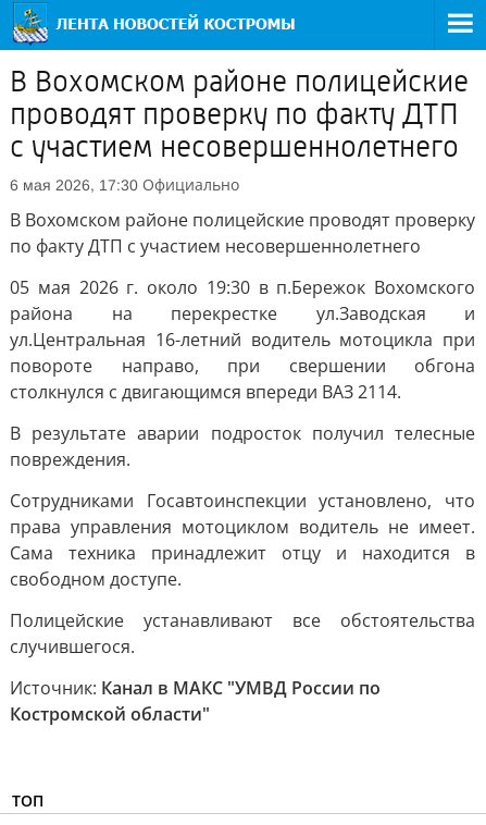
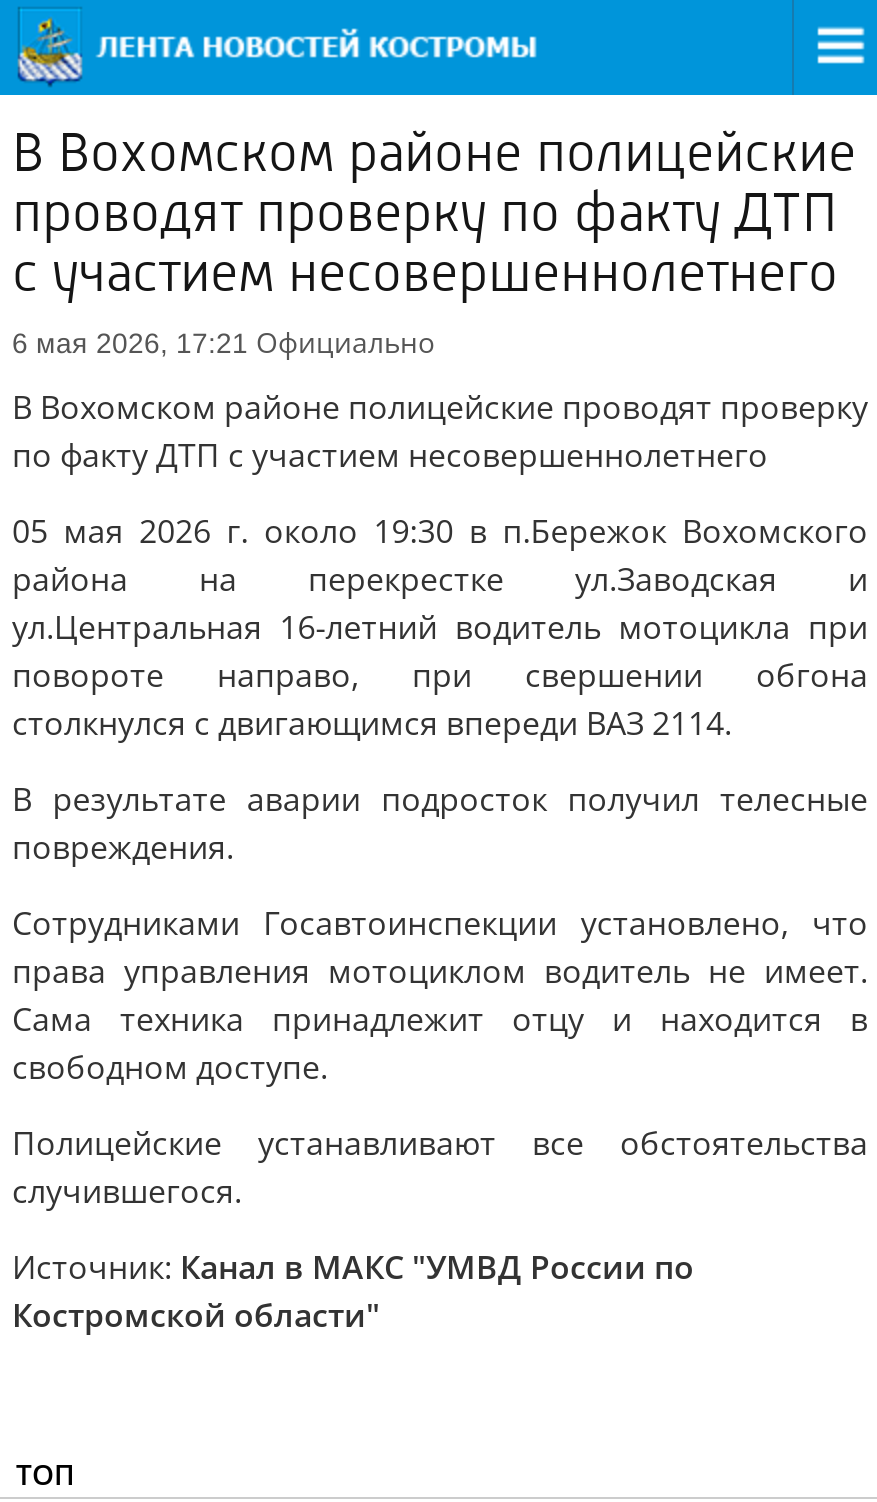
- 6 мая 2026, 17:30 Официально
+ 6 мая 2026, 17:21 Официально
